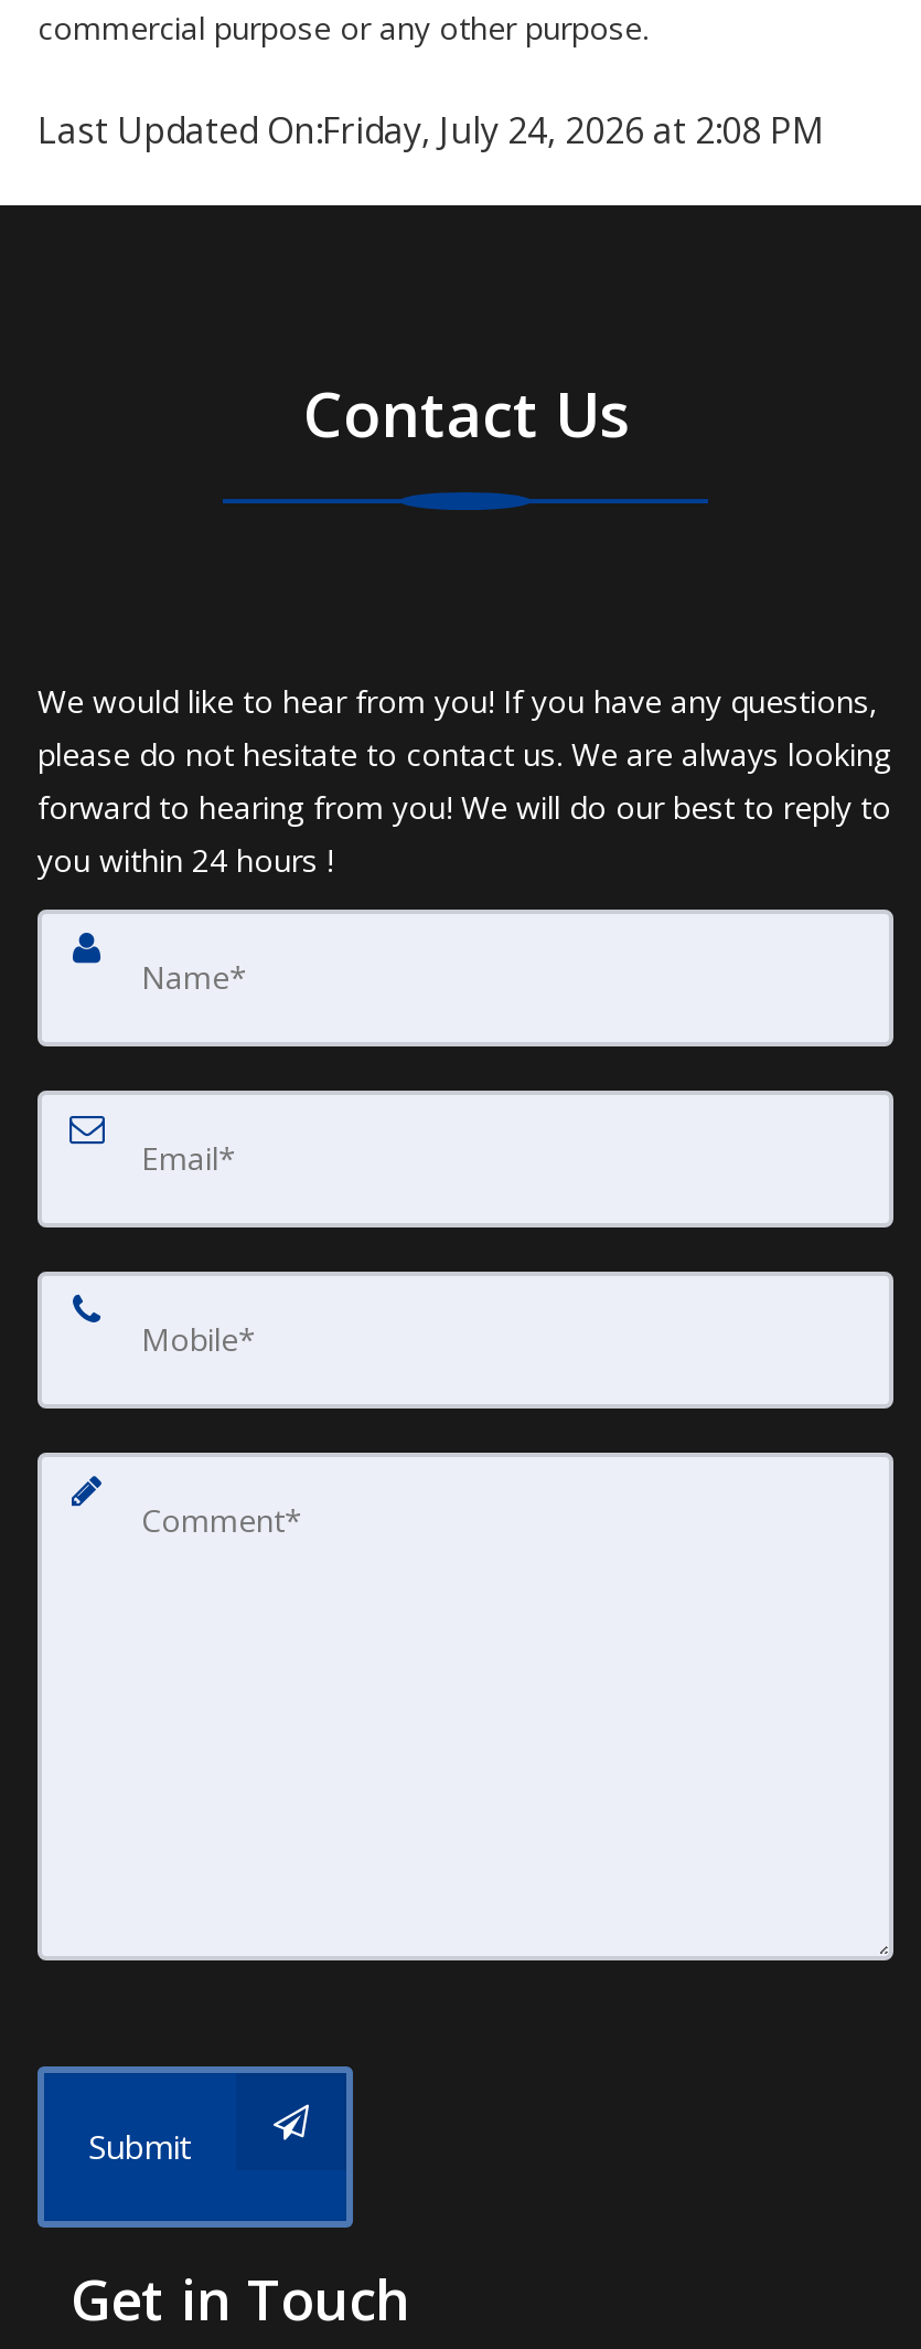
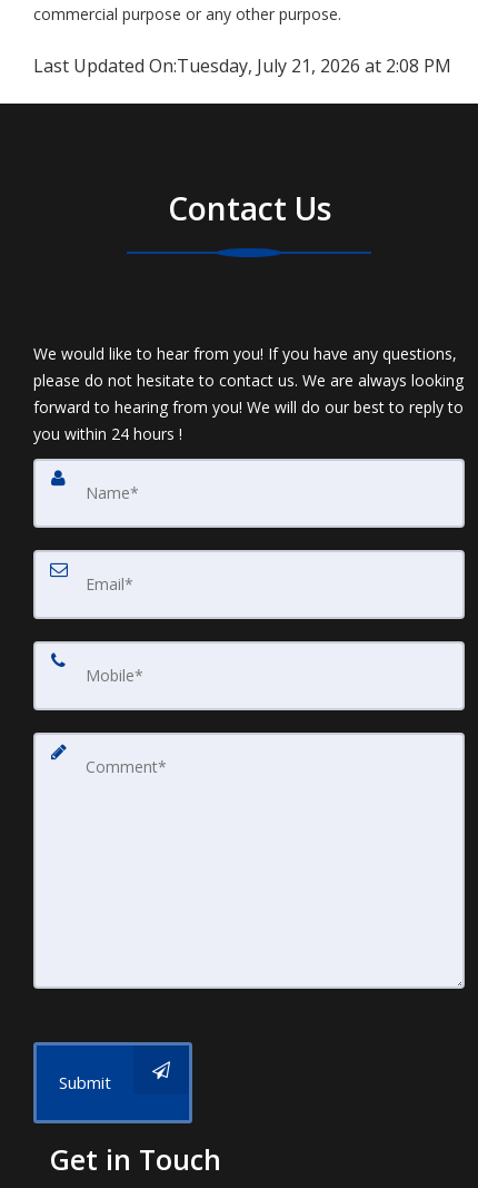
- Last Updated On:Friday, July 24, 2026 at 2:08 PM
+ Last Updated On:Tuesday, July 21, 2026 at 2:08 PM
